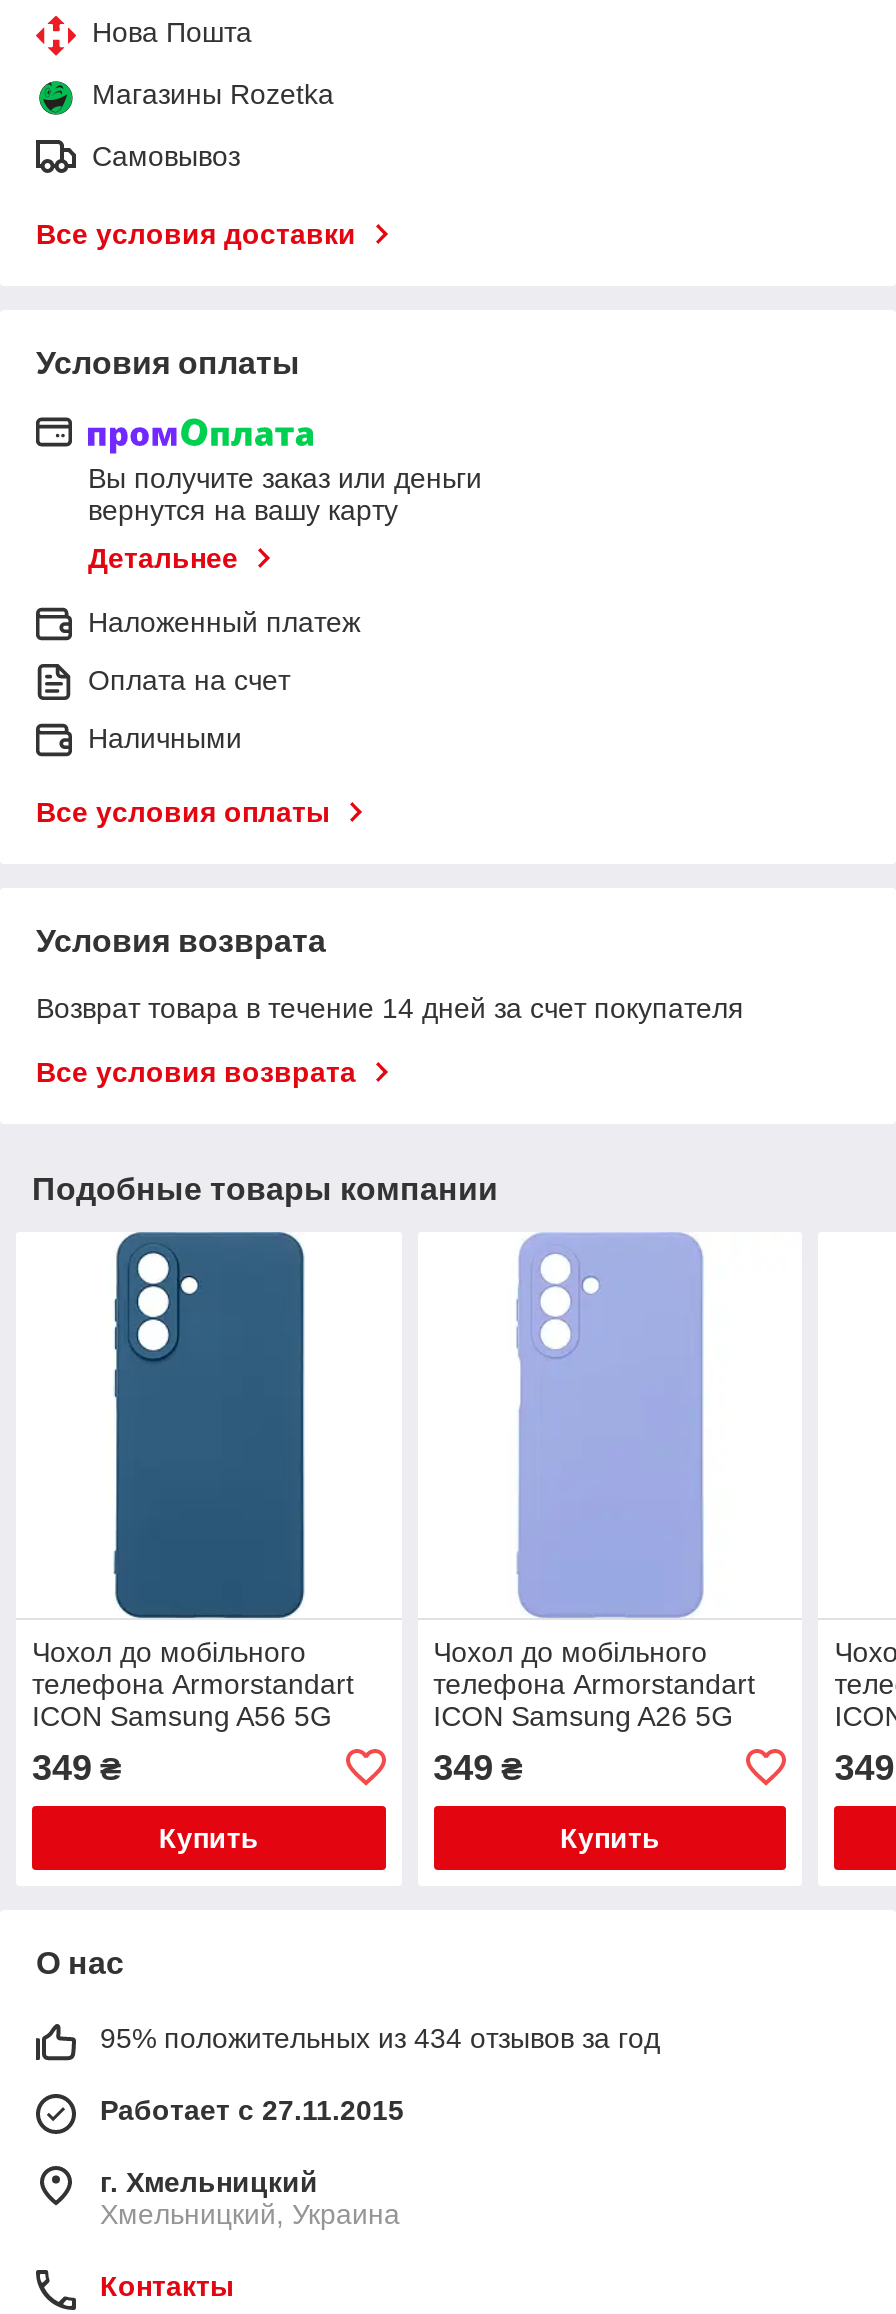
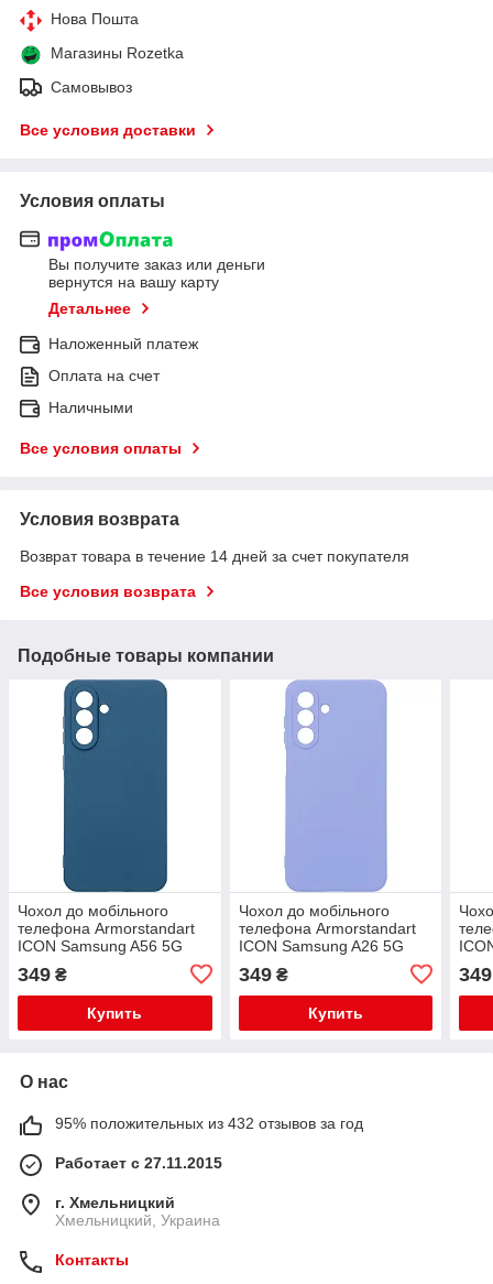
- 95% положительных из 434 отзывов за год
+ 95% положительных из 432 отзывов за год
